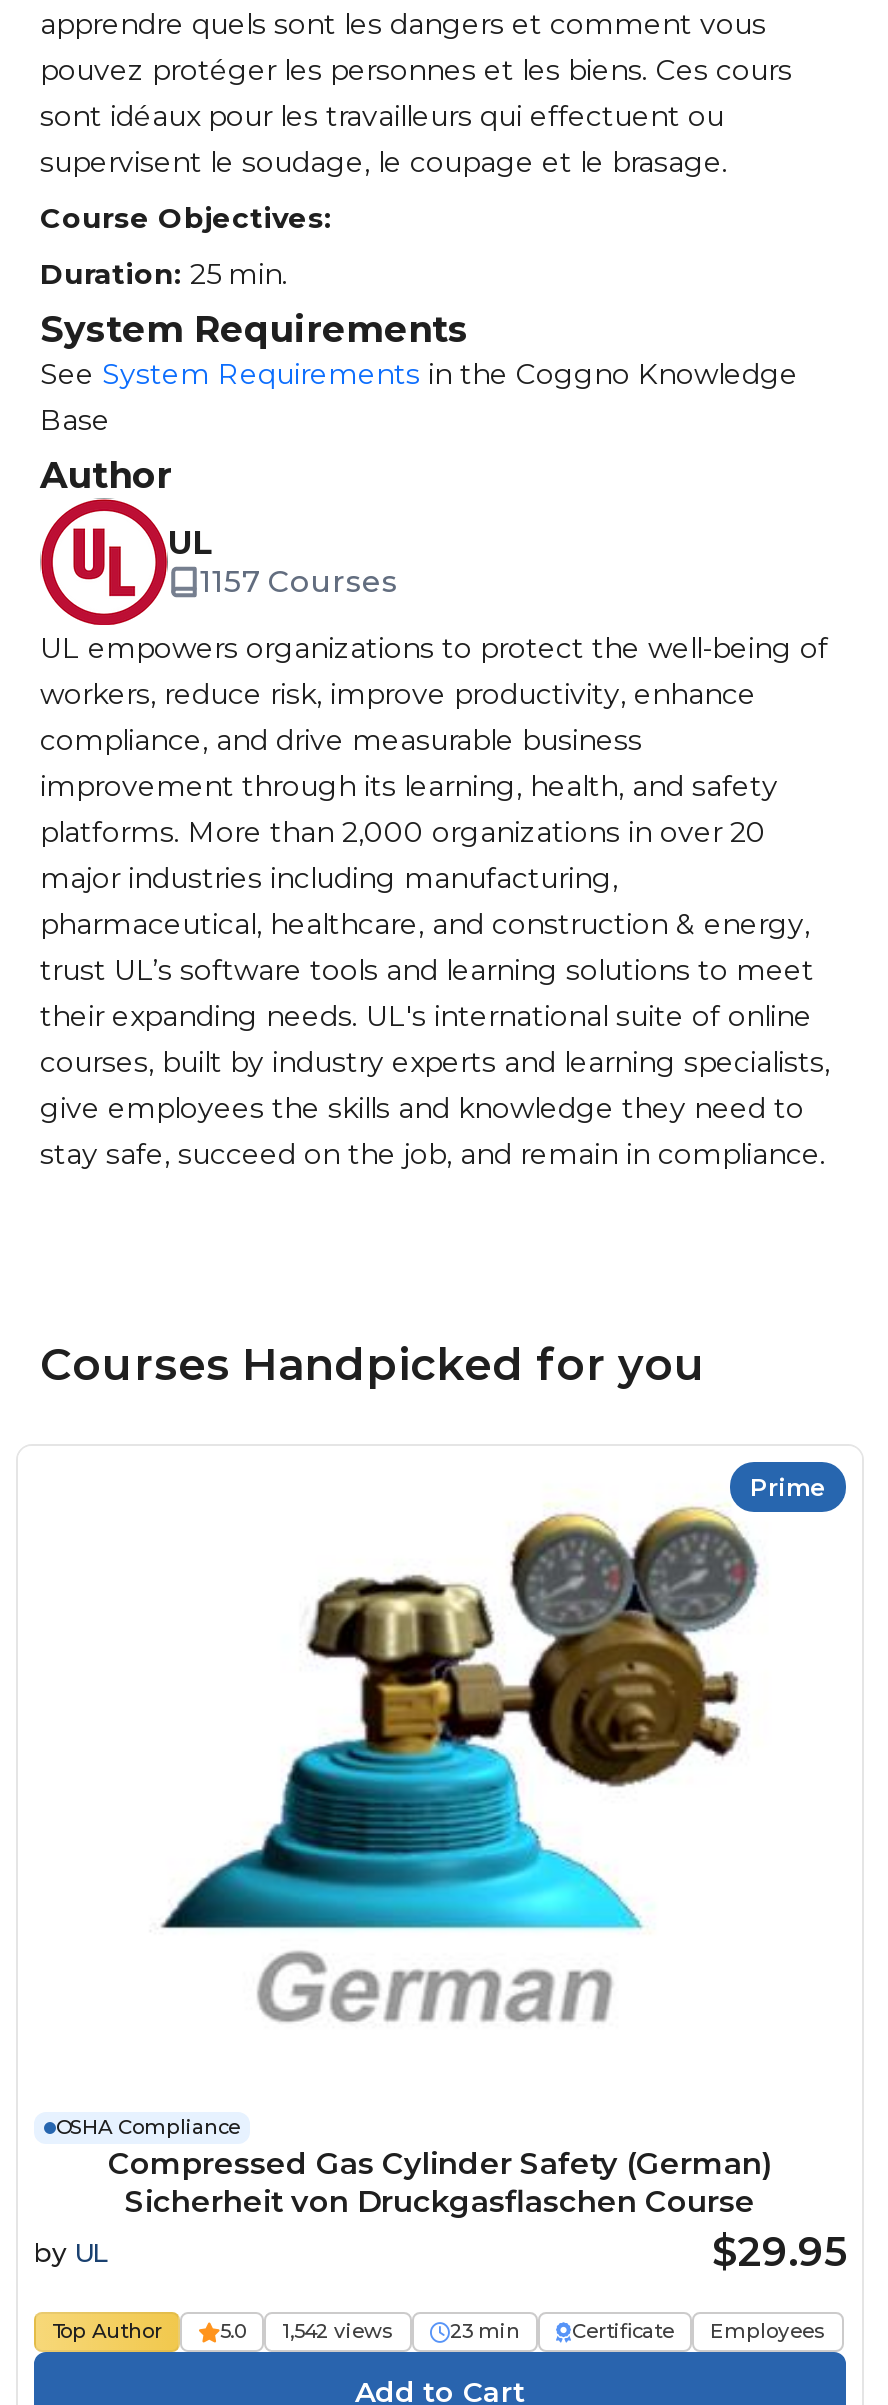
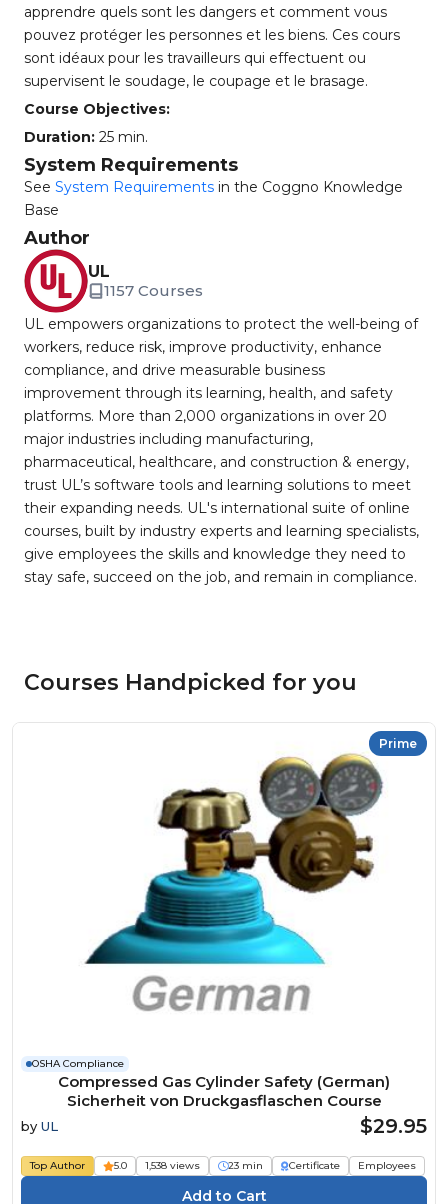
- 5.0 1,542 views
+ 5.0 1,538 views
